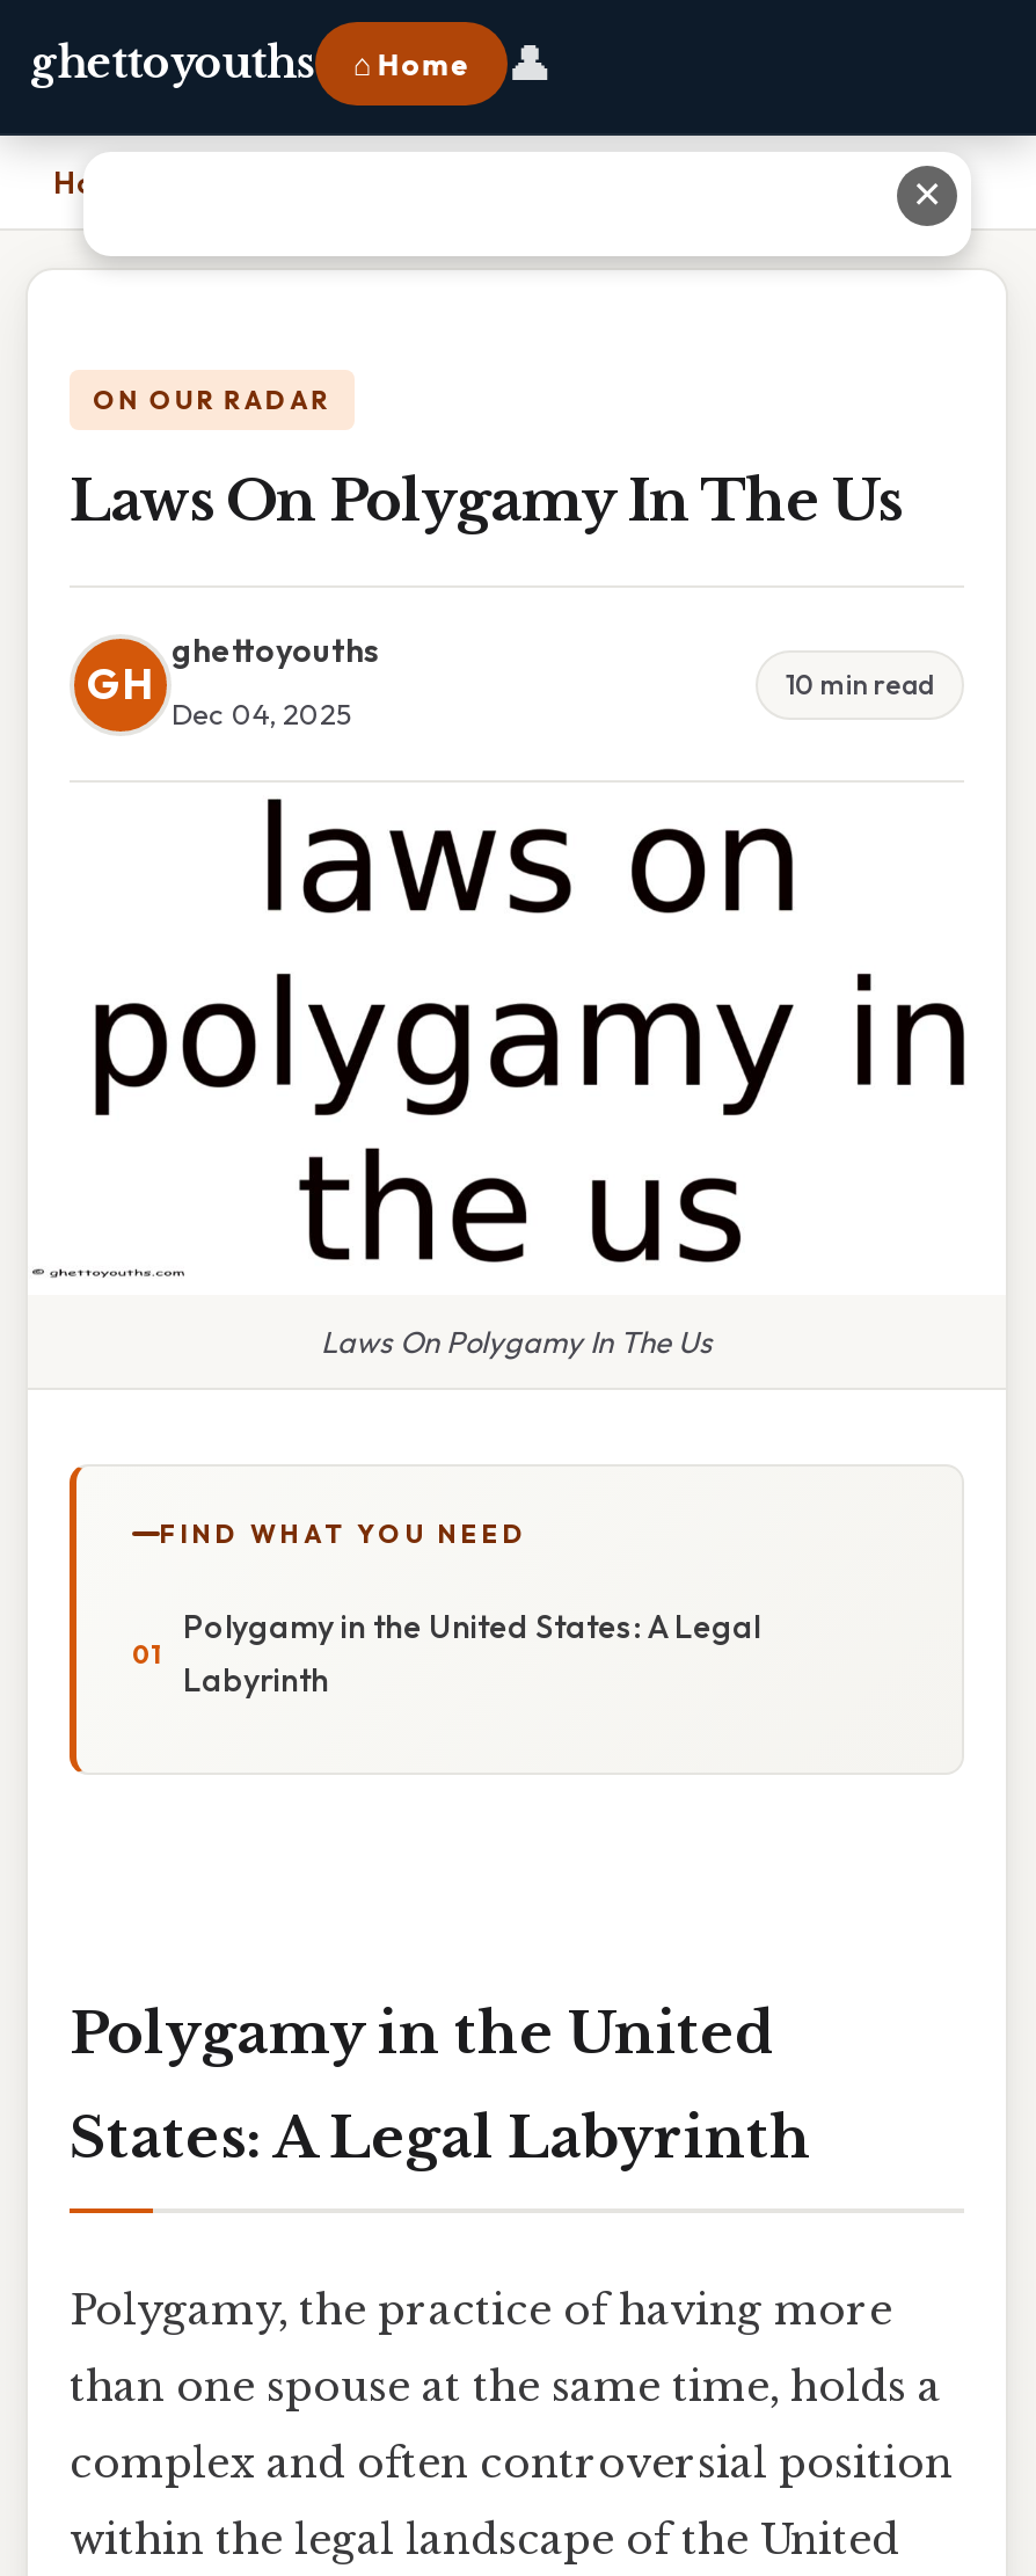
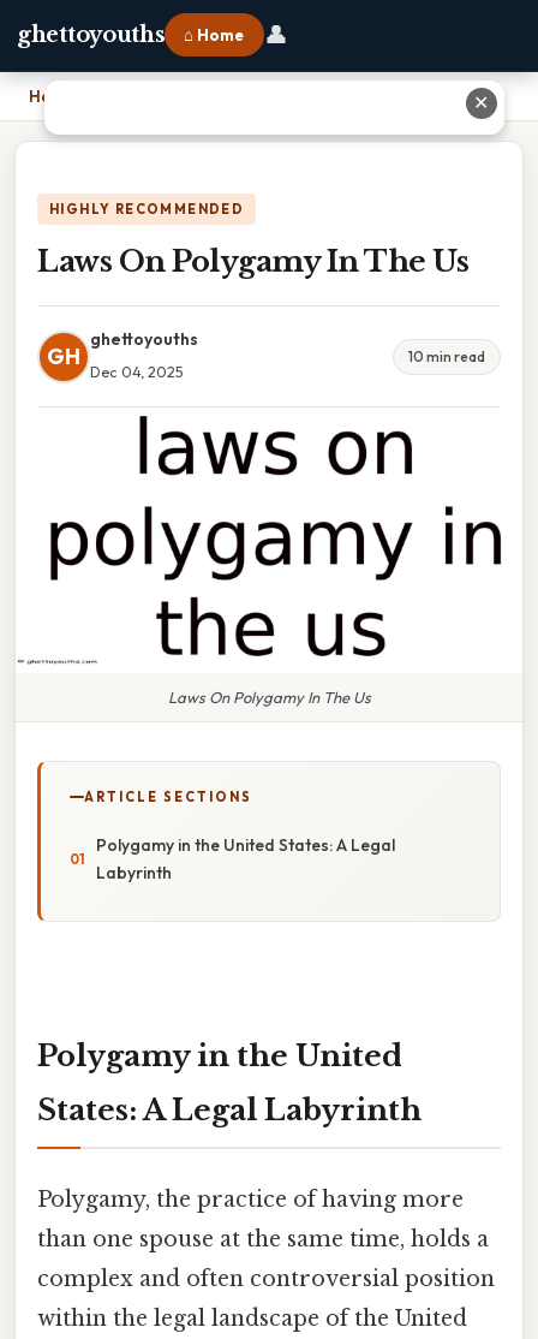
- ON OUR RADAR
+ HIGHLY RECOMMENDED

- FIND WHAT YOU NEED
+ ARTICLE SECTIONS
